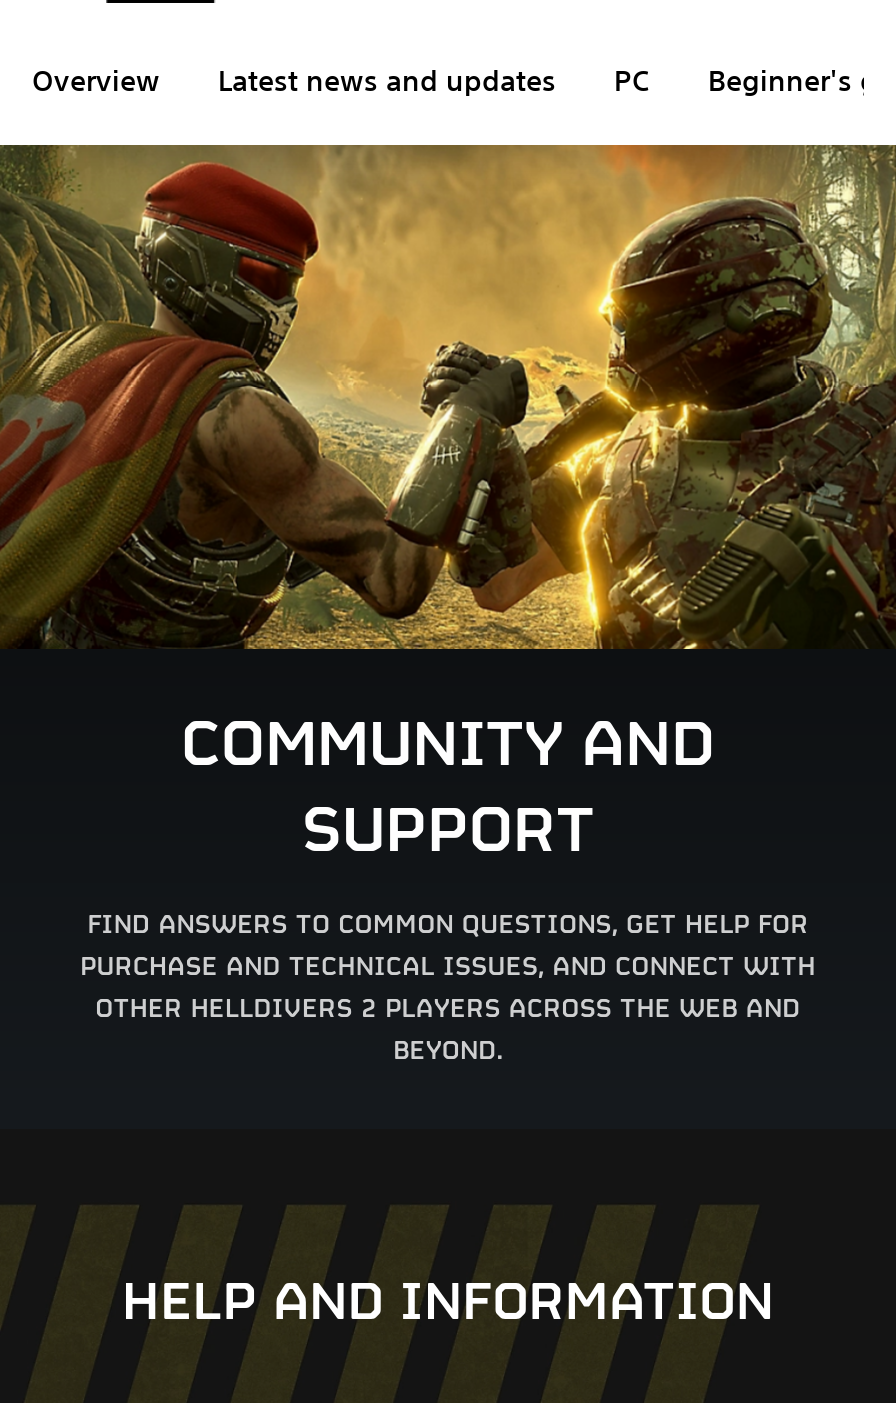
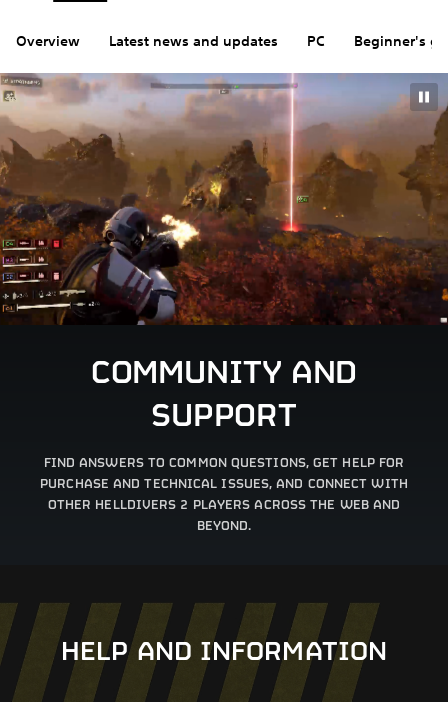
- [image]
+ [image]
